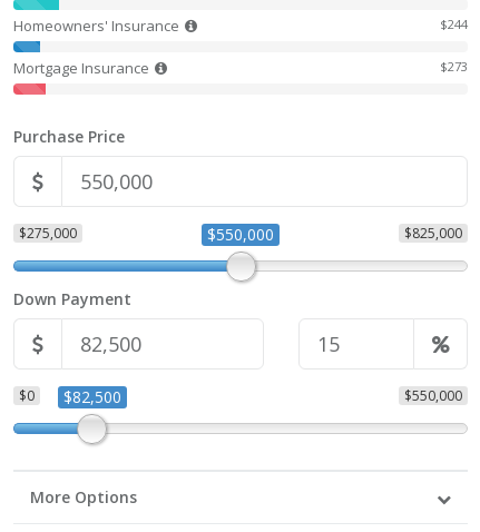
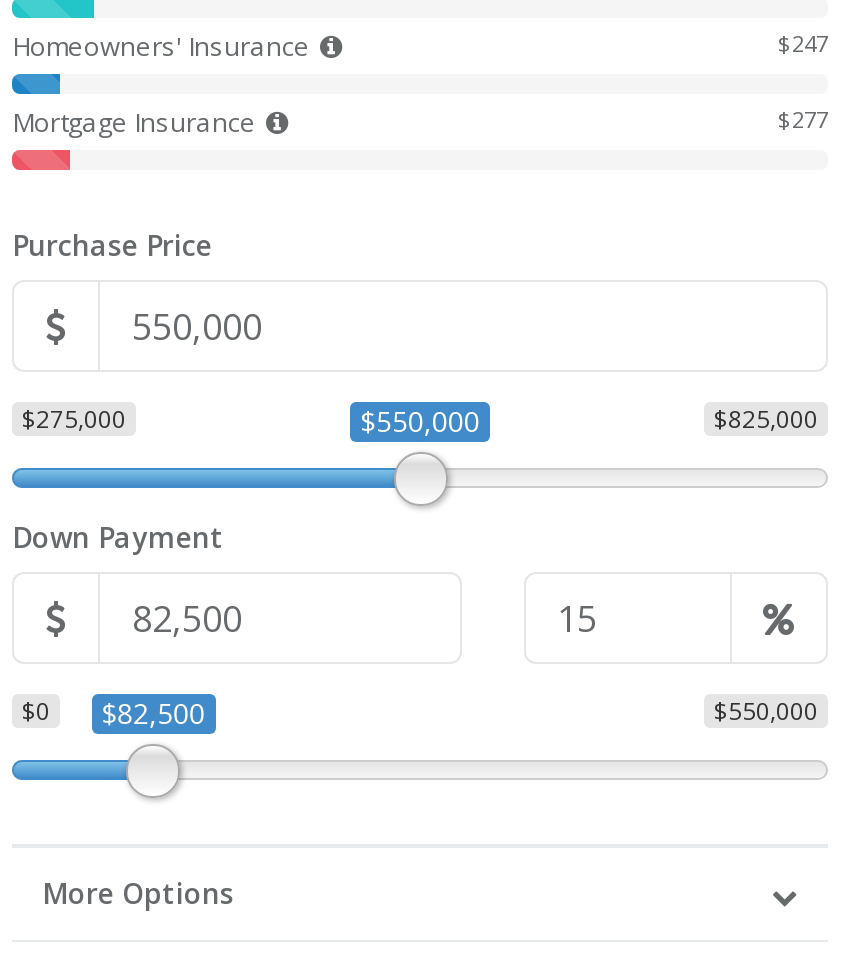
- $244
+ $247

- $273
+ $277
